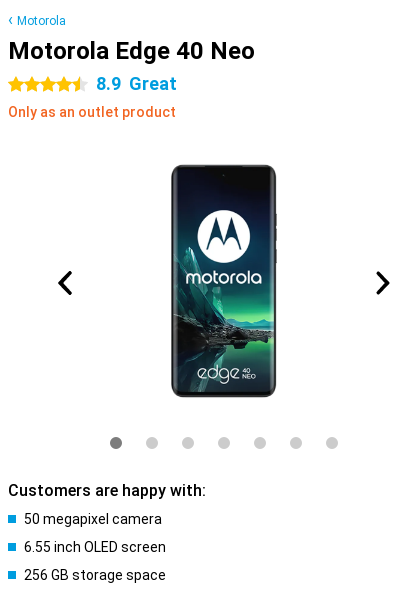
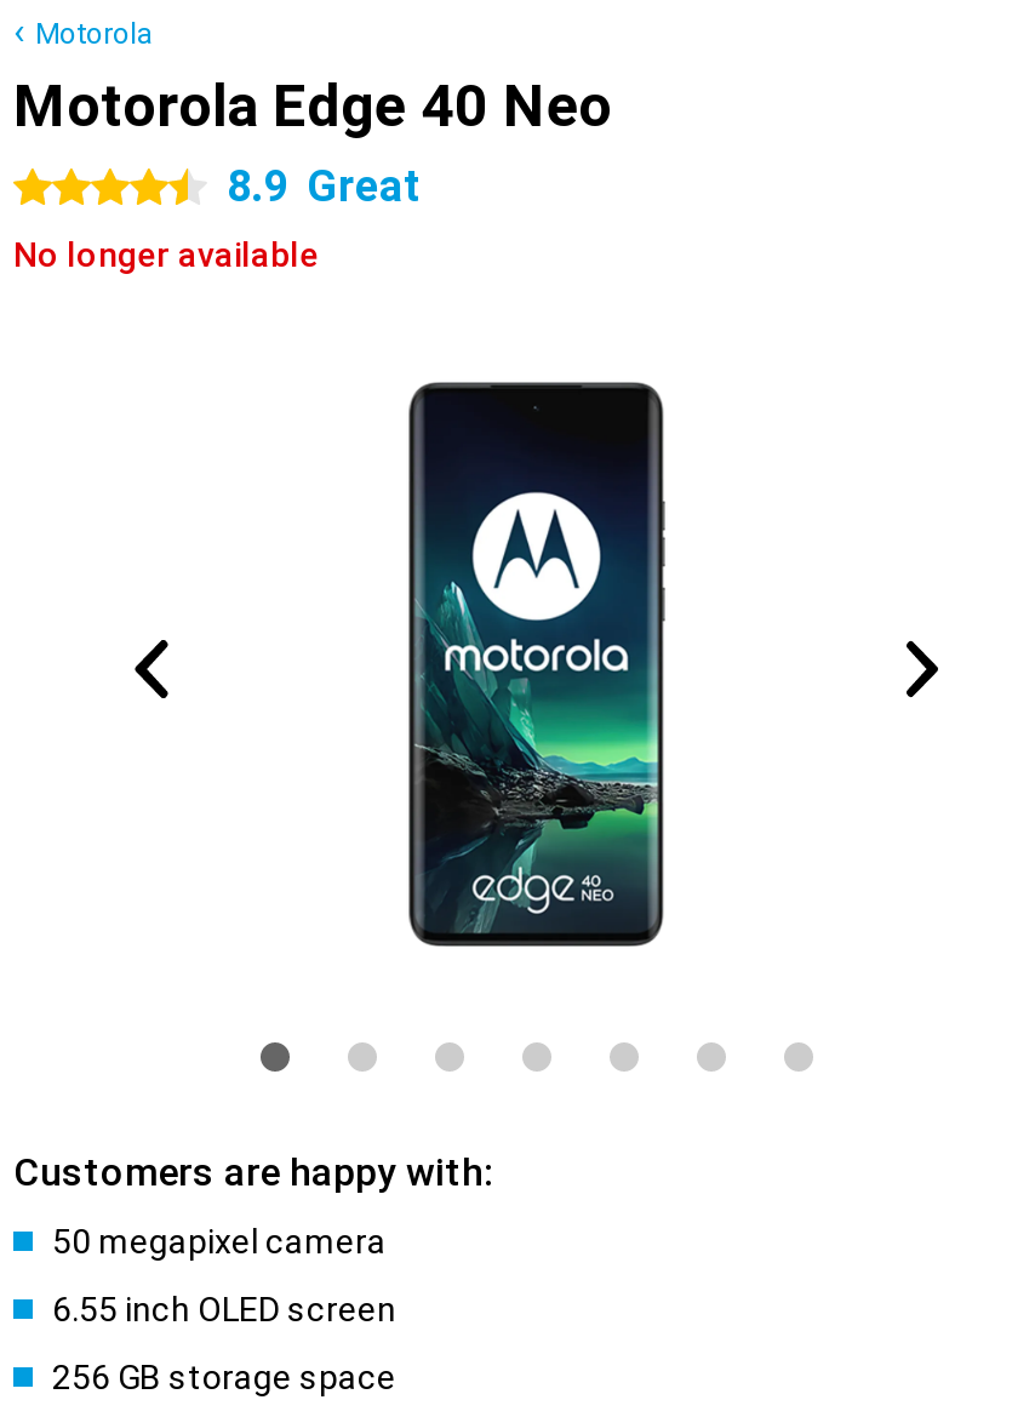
- Only as an outlet product
+ No longer available
